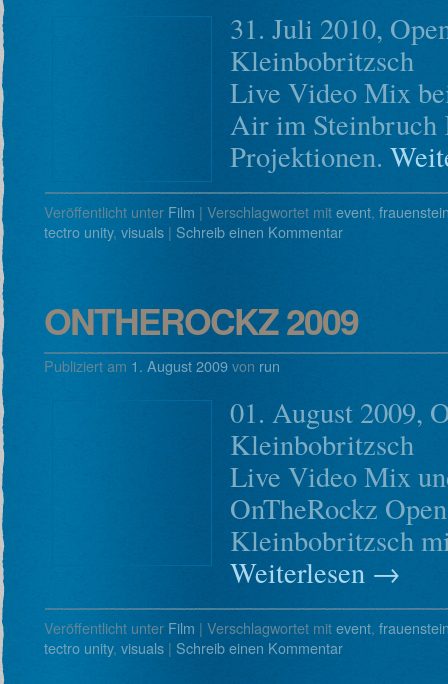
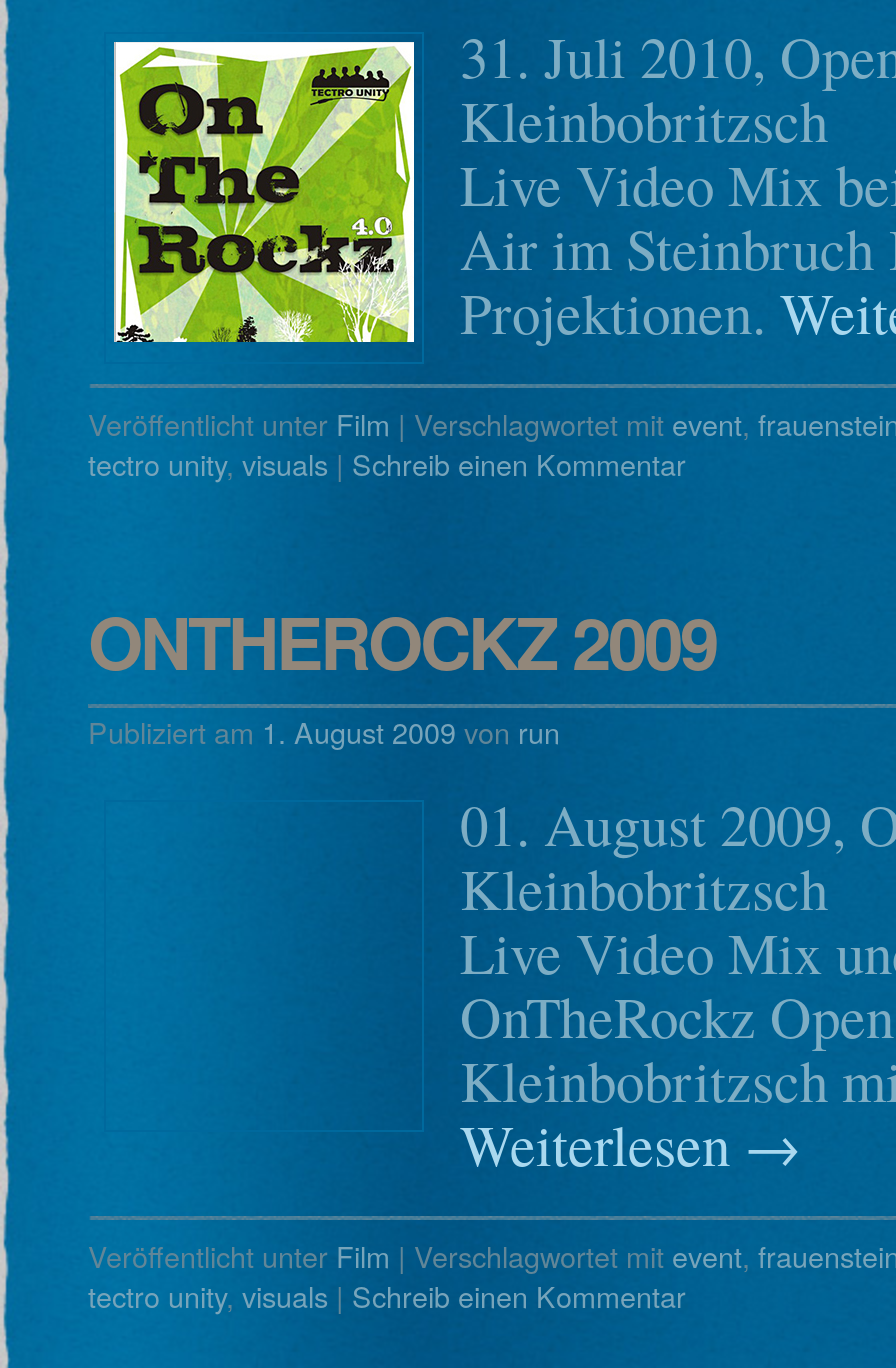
+ [image]
